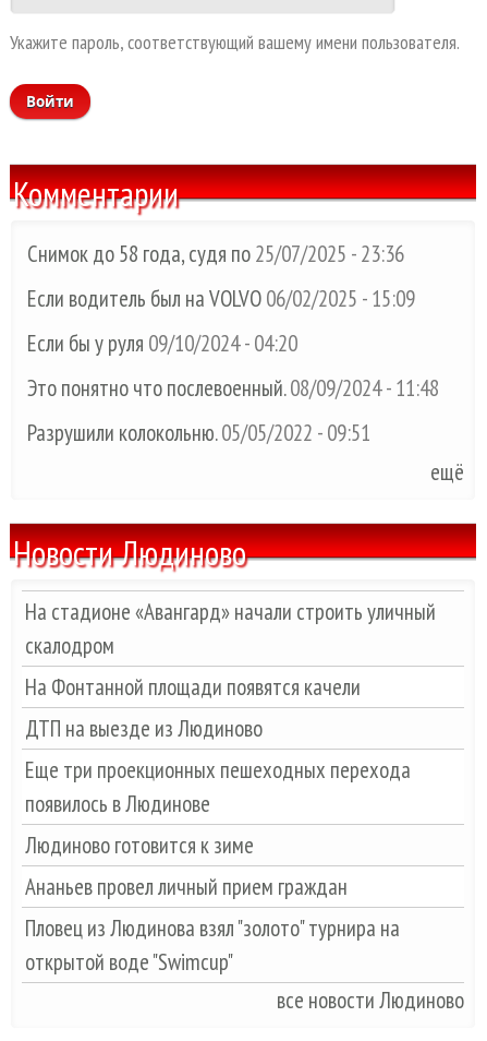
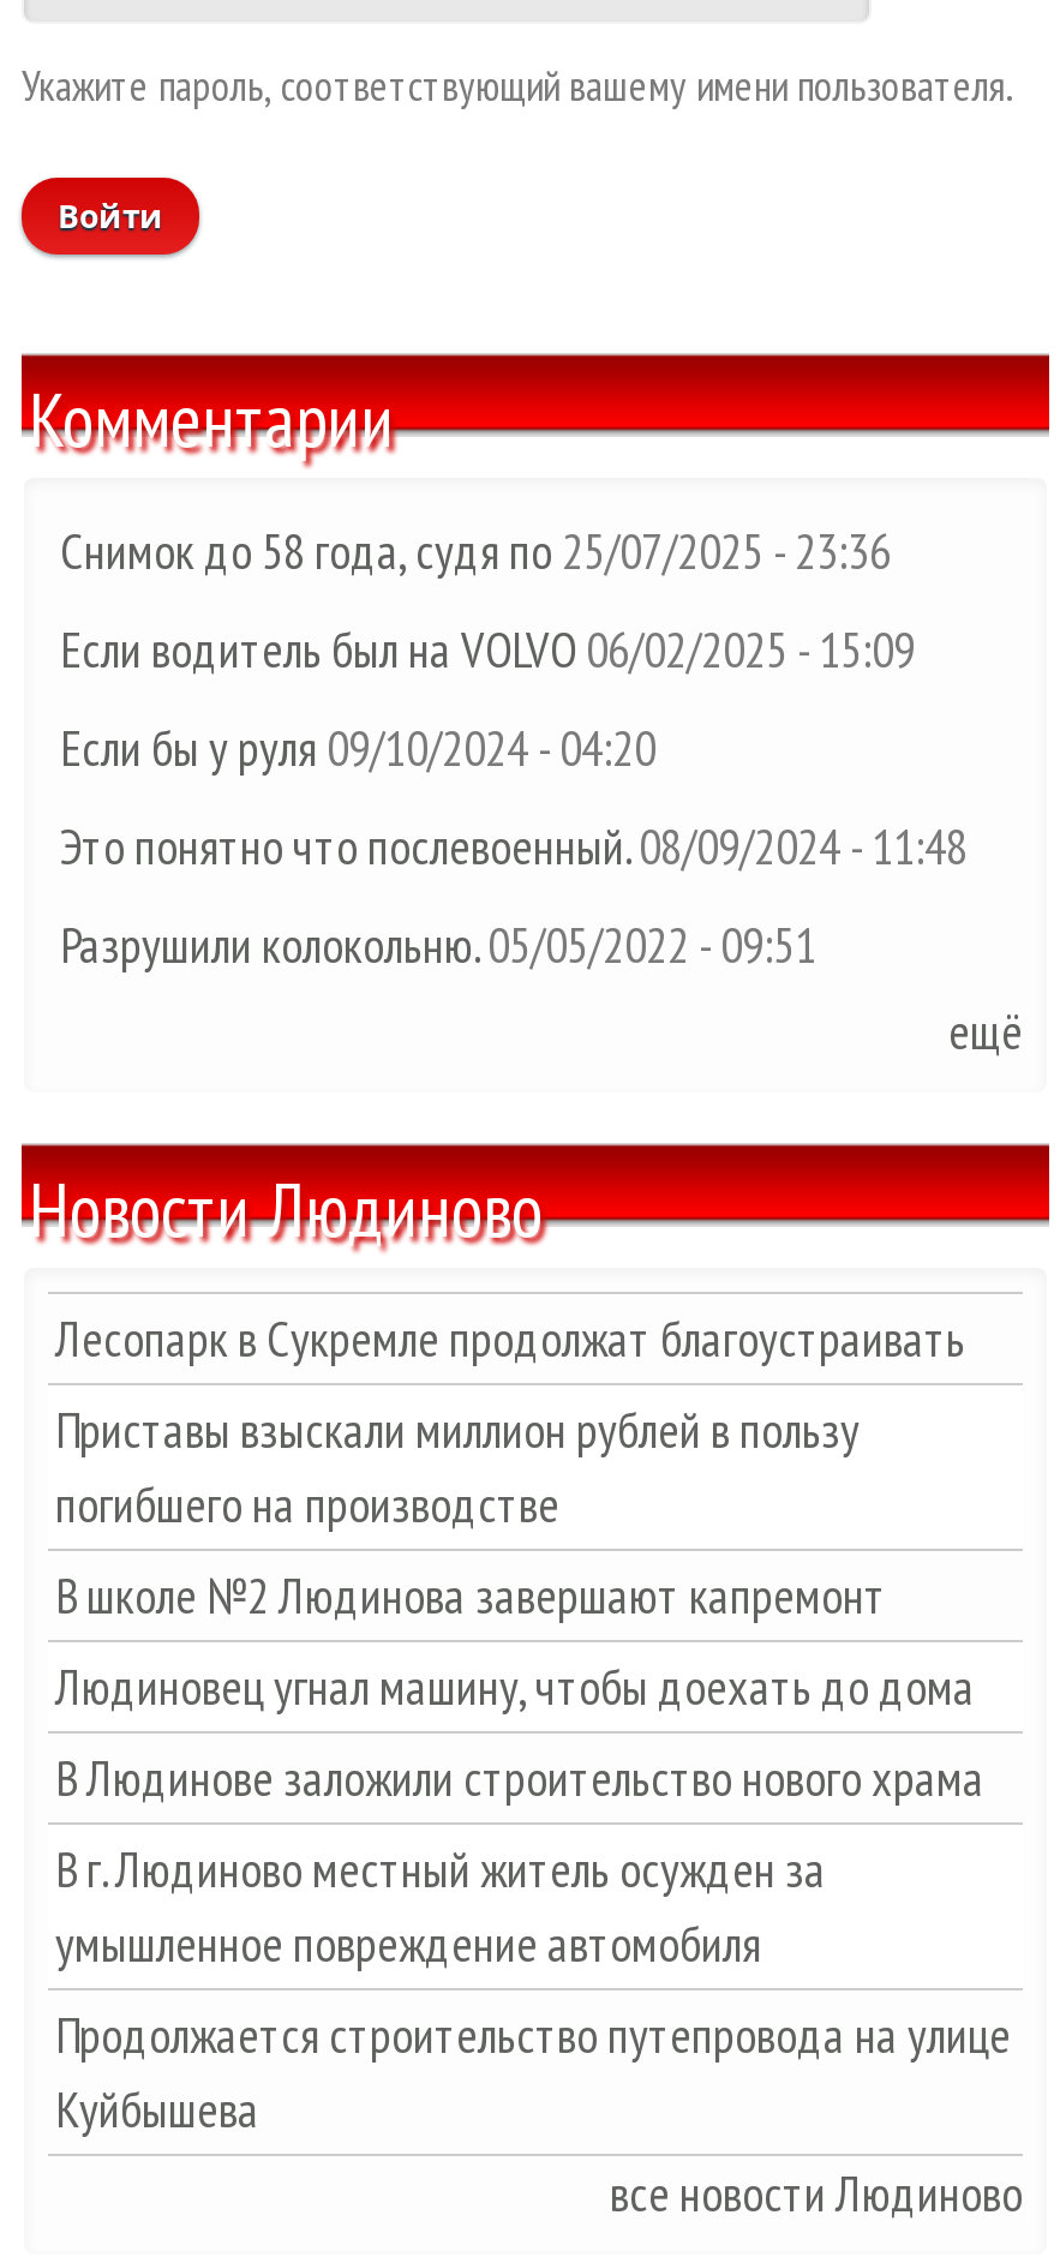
- На стадионе «Авангард» начали строить уличный
- скалодром
- На Фонтанной площади появятся качели
- ДТП на выезде из Людиново
- Еще три проекционных пешеходных перехода
- появилось в Людинове
- Людиново готовится к зиме
- Ананьев провел личный прием граждан
- Пловец из Людинова взял "золото" турнира на
- открытой воде "Swimcup"
+ Лесопарк в Сукремле продолжат благоустраивать
+ Приставы взыскали миллион рублей в пользу
+ погибшего на производстве
+ В школе №2 Людинова завершают капремонт
+ Людиновец угнал машину, чтобы доехать до дома
+ В Людинове заложили строительство нового храма
+ В г. Людиново местный житель осужден за
+ умышленное повреждение автомобиля
+ Продолжается строительство путепровода на улице
+ Куйбышева
